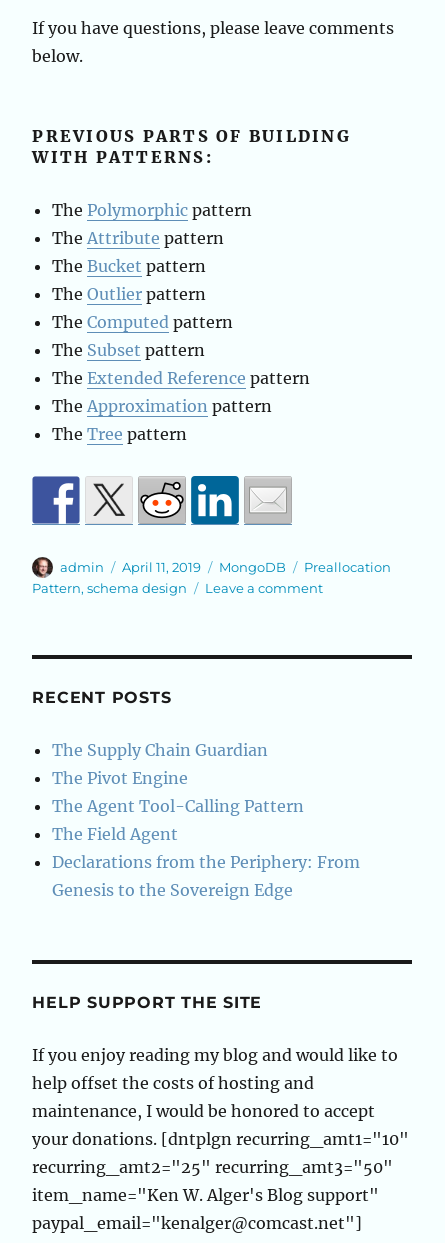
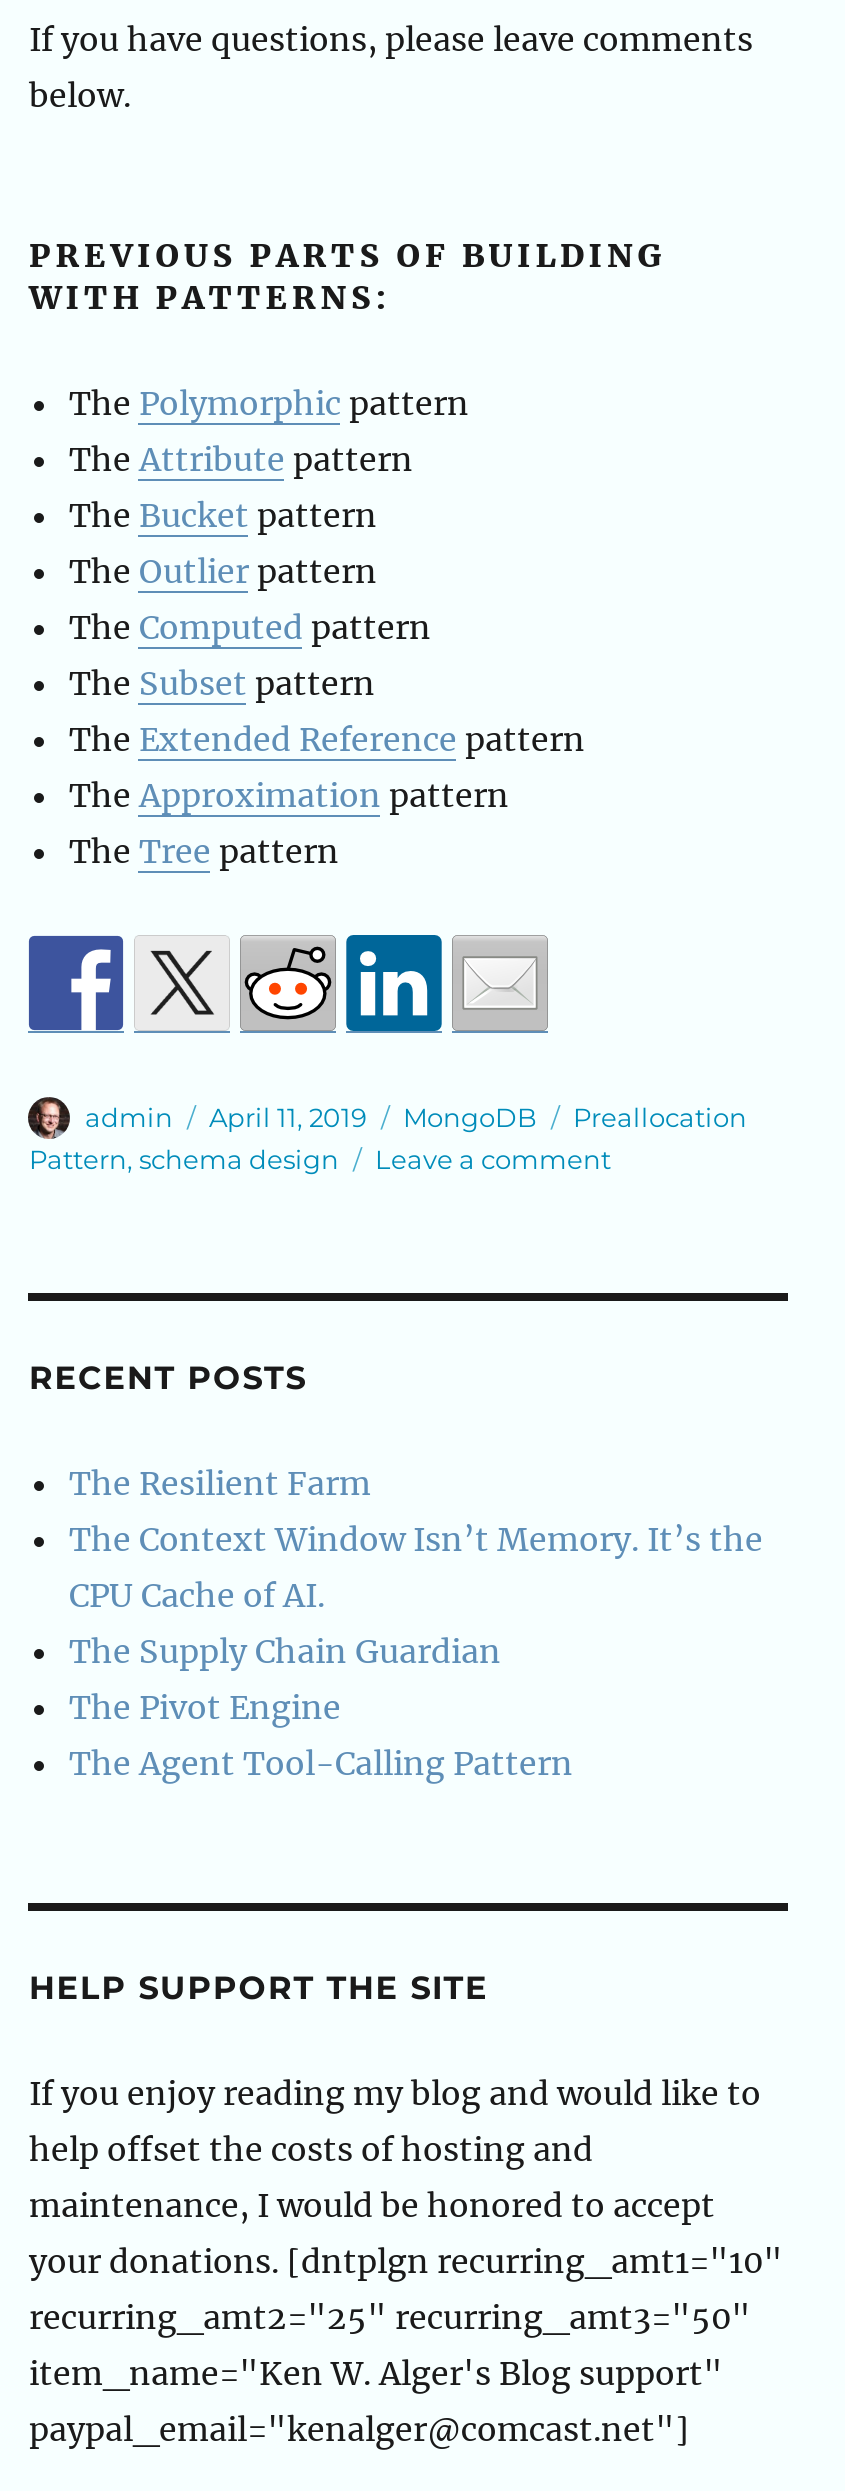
+ The Resilient Farm
+ The Context Window Isn’t Memory. It’s the
+ CPU Cache of AI.

moved down: The Supply Chain Guardian | The Pivot Engine | The Agent Tool-Calling Pattern

- The Field Agent
- Declarations from the Periphery: From
- Genesis to the Sovereign Edge
